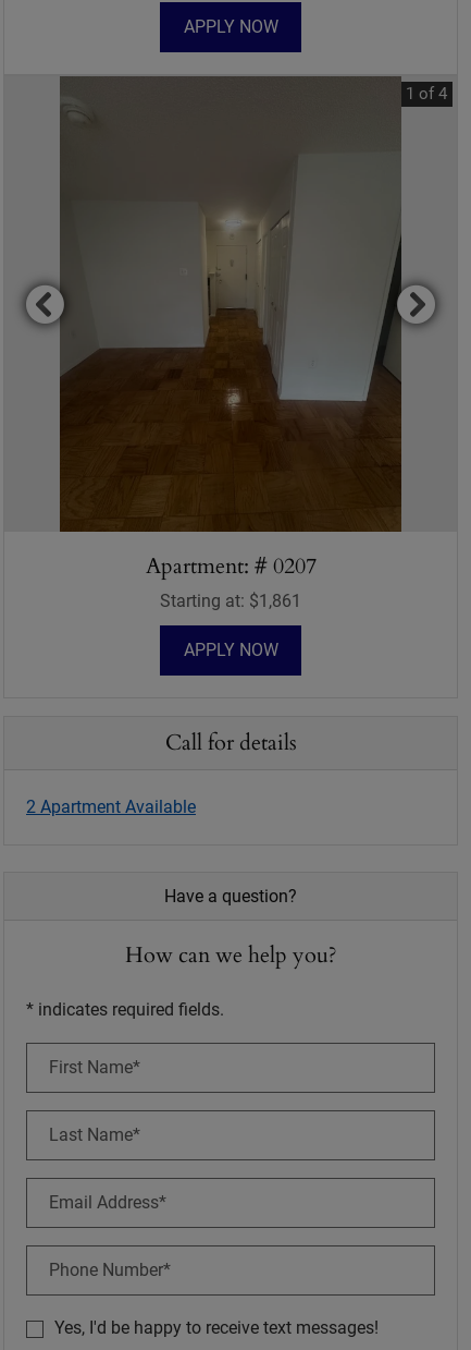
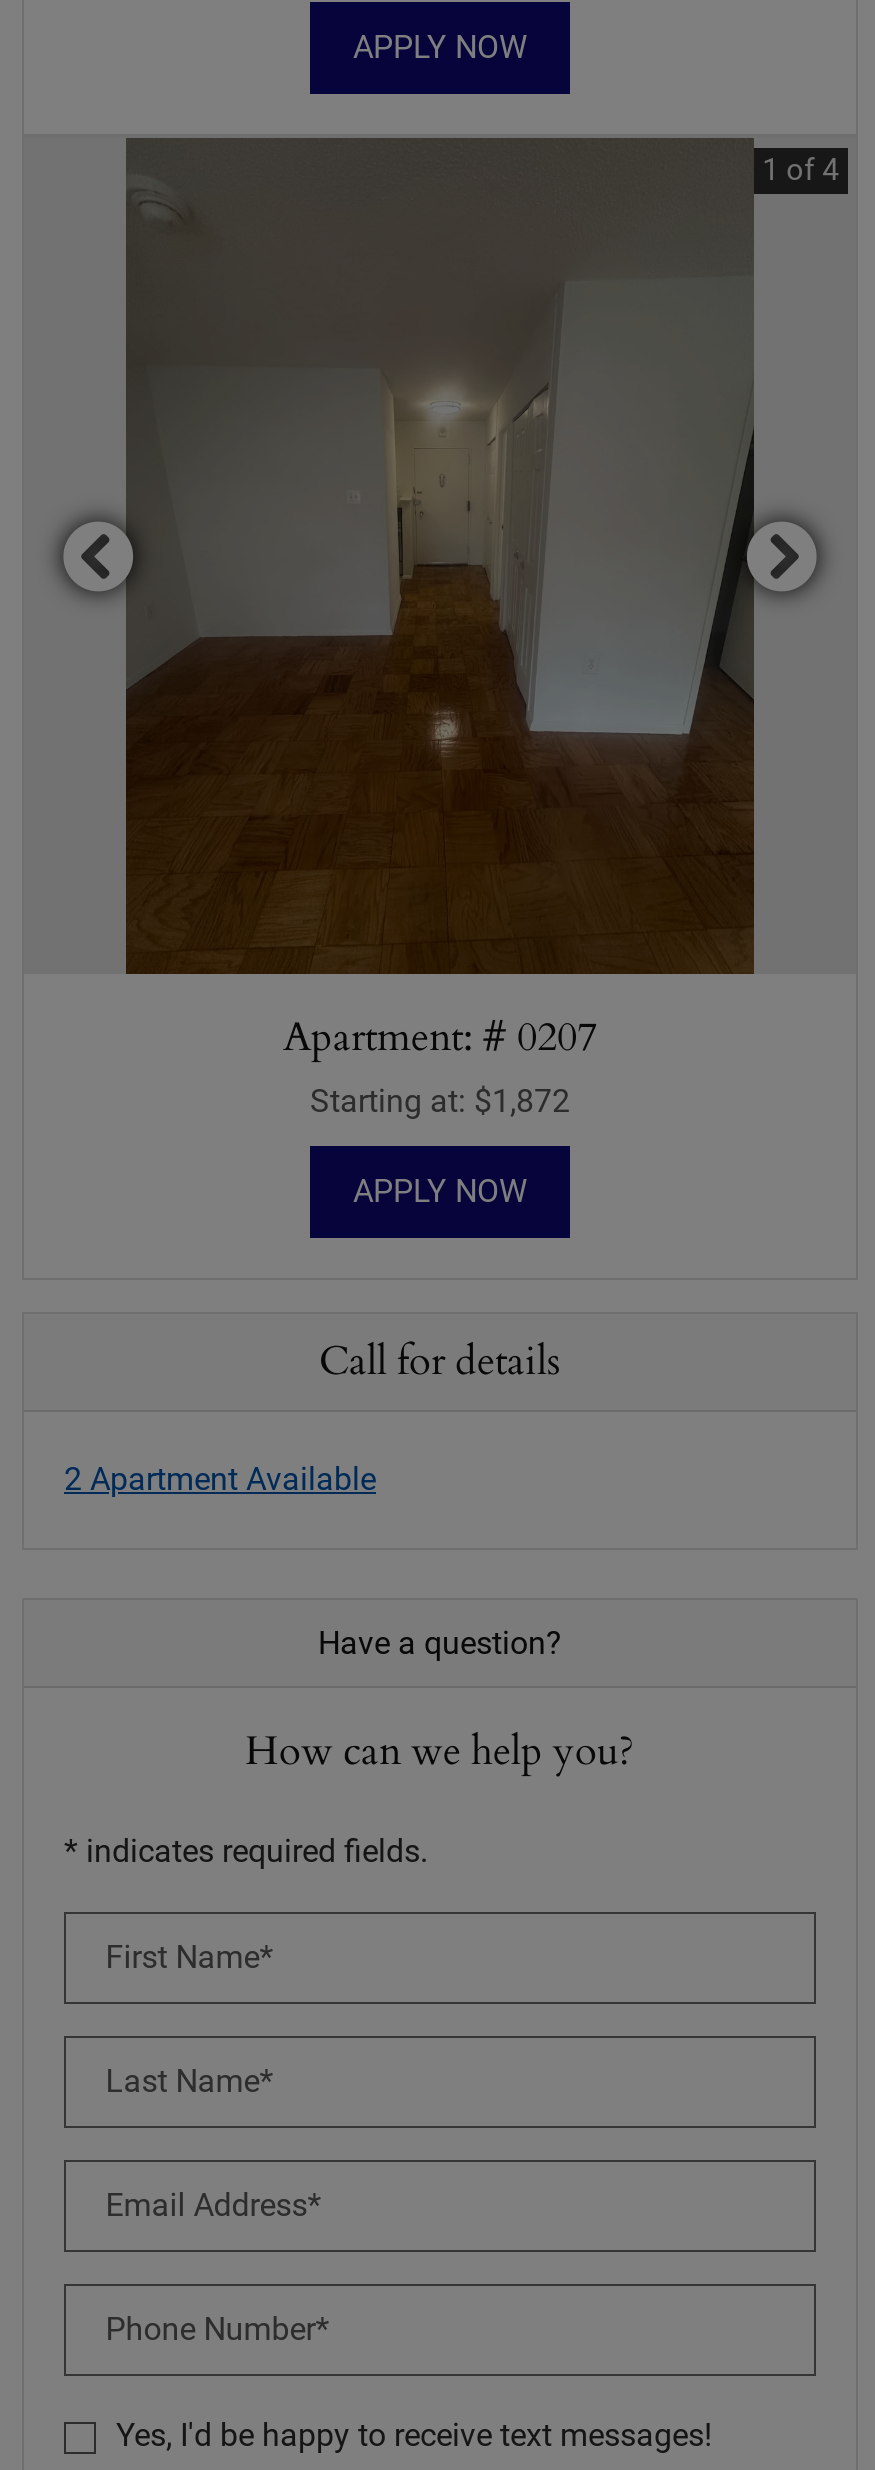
- Starting at: $1,861
+ Starting at: $1,872
